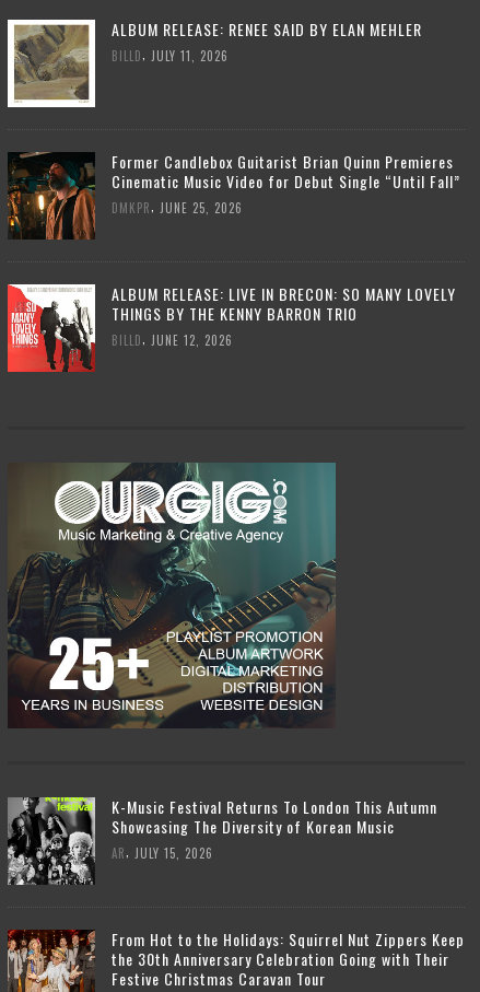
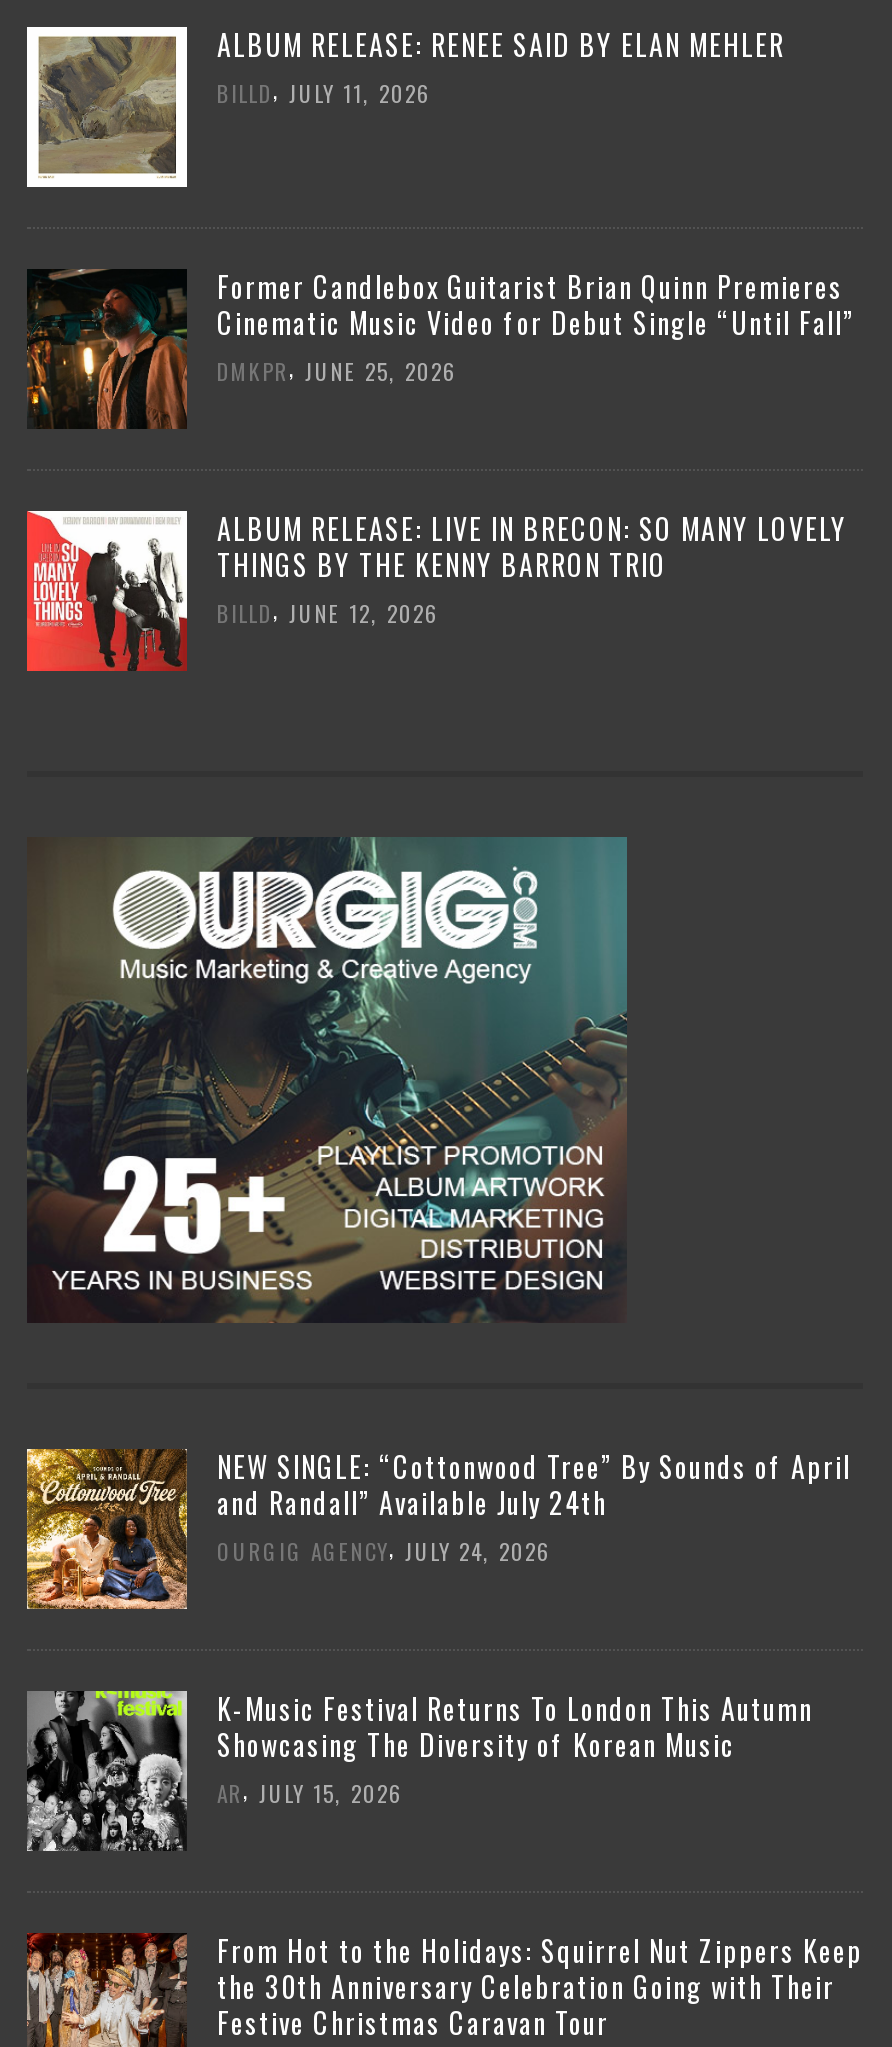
+ [image]
+ NEW SINGLE: “Cottonwood Tree” By Sounds of April
+ and Randall” Available July 24th
+ OURGIG AGENCY, JULY 24, 2026
